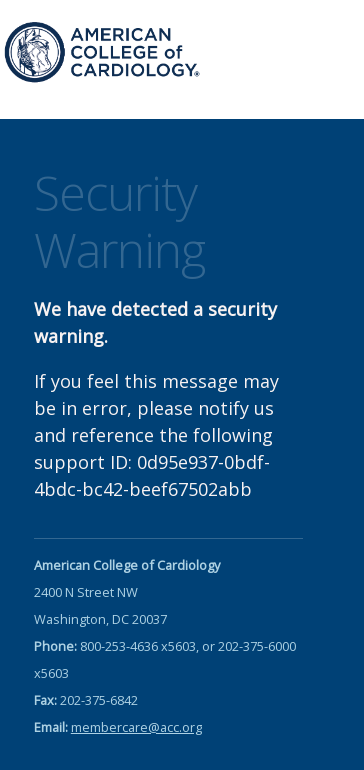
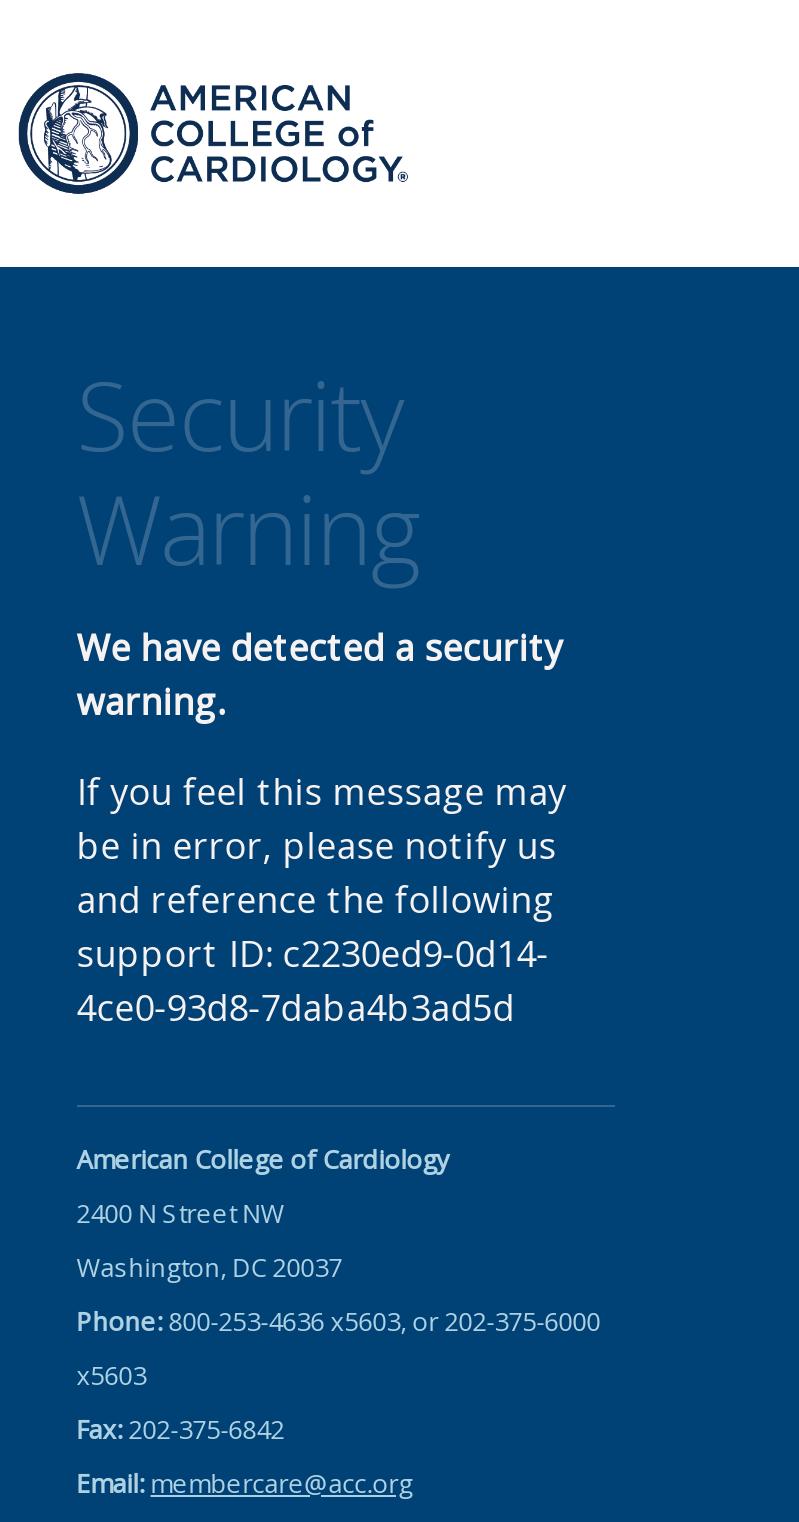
- support ID: 0d95e937-0bdf-
- 4bdc-bc42-beef67502abb
+ support ID: c2230ed9-0d14-
+ 4ce0-93d8-7daba4b3ad5d
